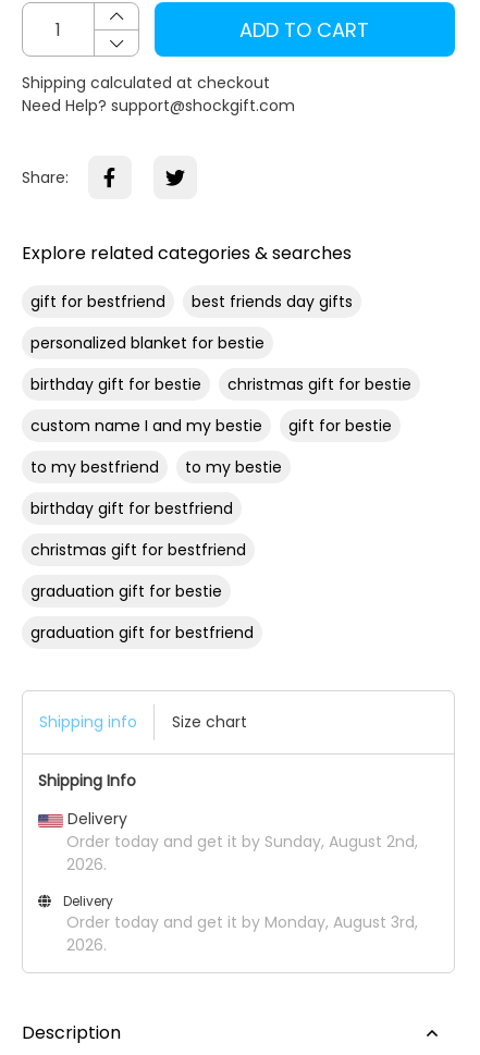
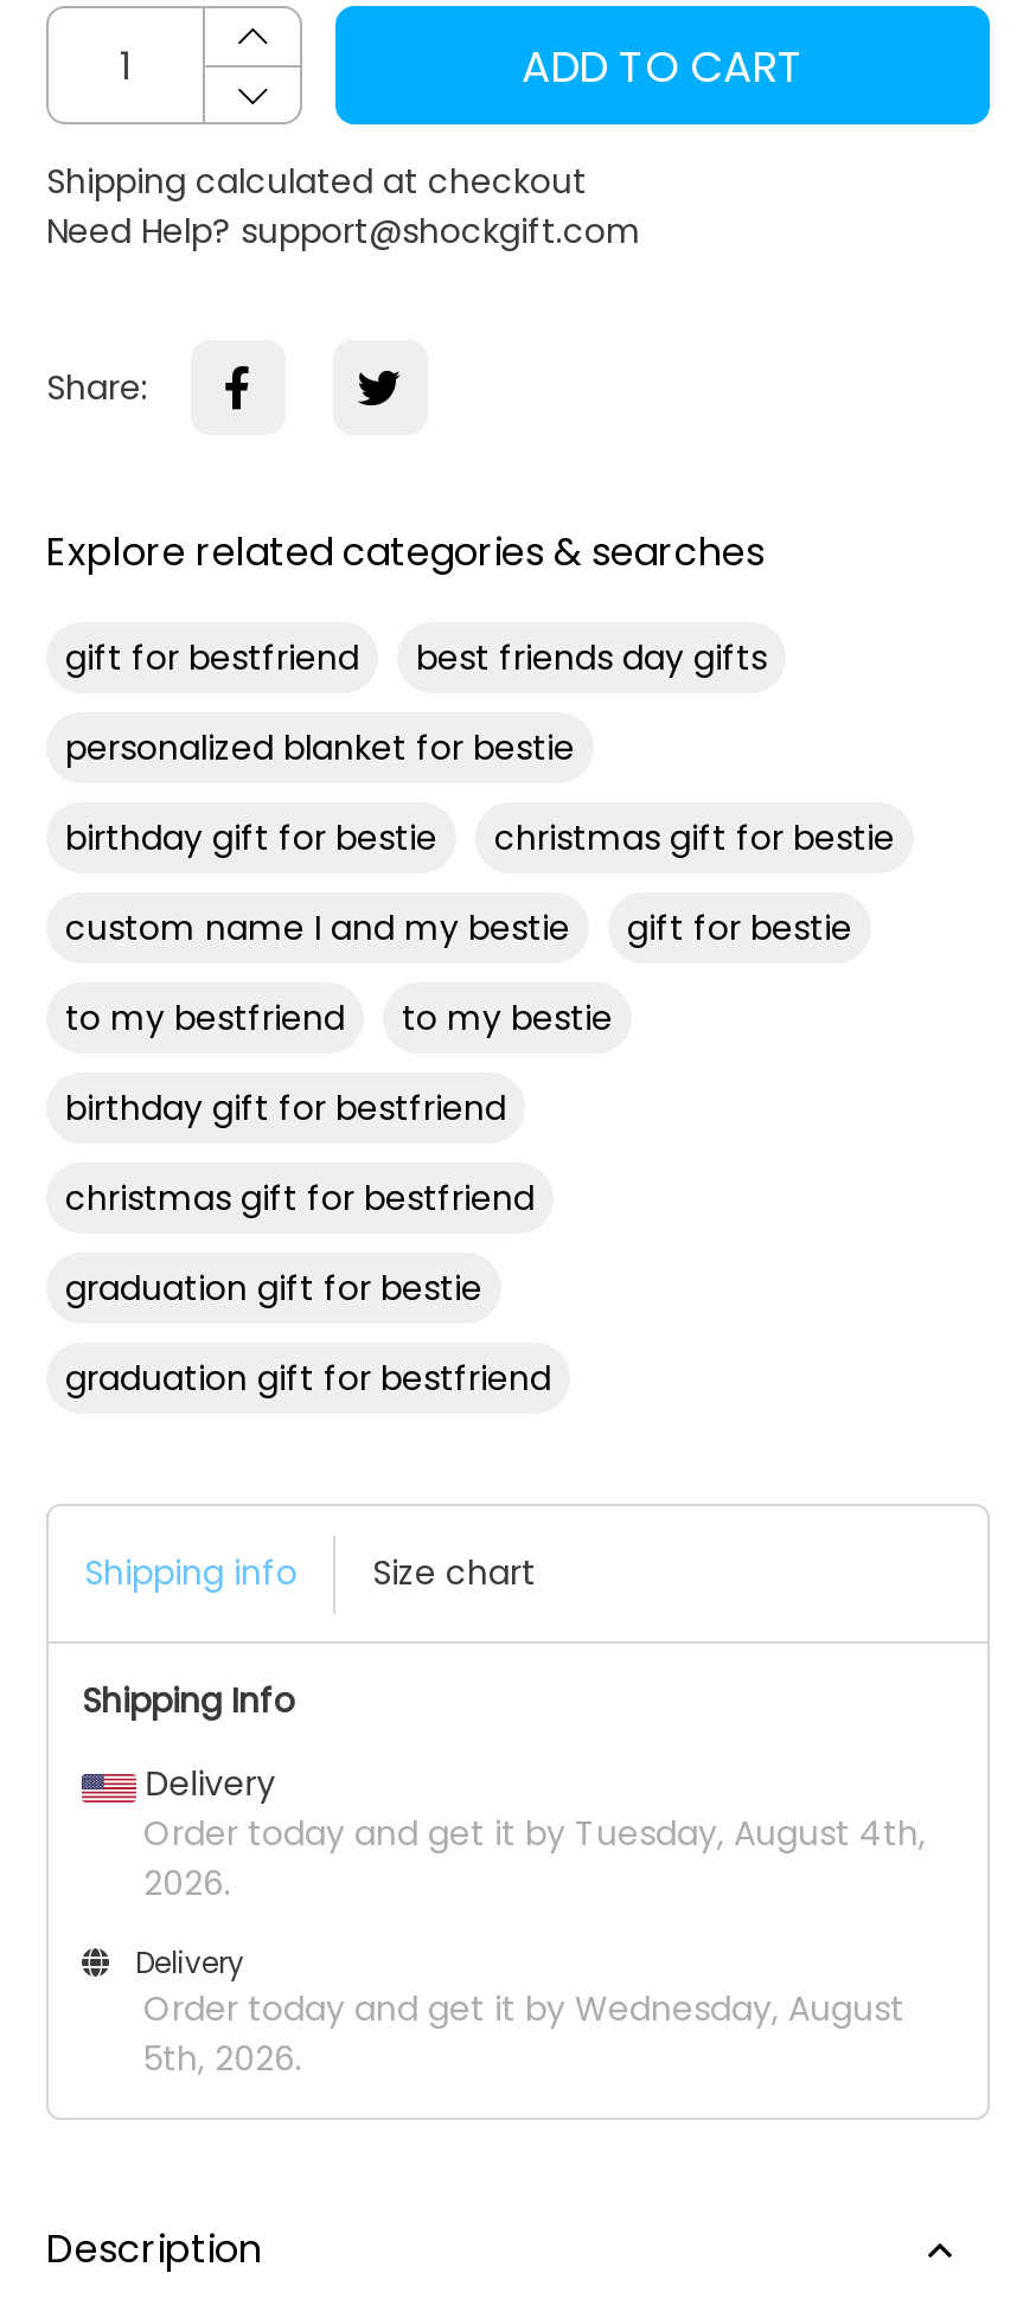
- Order today and get it by Sunday, August 2nd,
+ Order today and get it by Tuesday, August 4th,

- Order today and get it by Monday, August 3rd,
- 2026.
+ Order today and get it by Wednesday, August
+ 5th, 2026.
